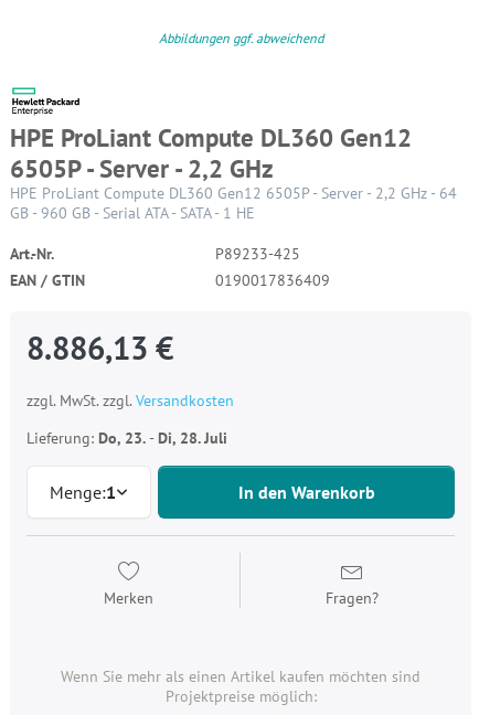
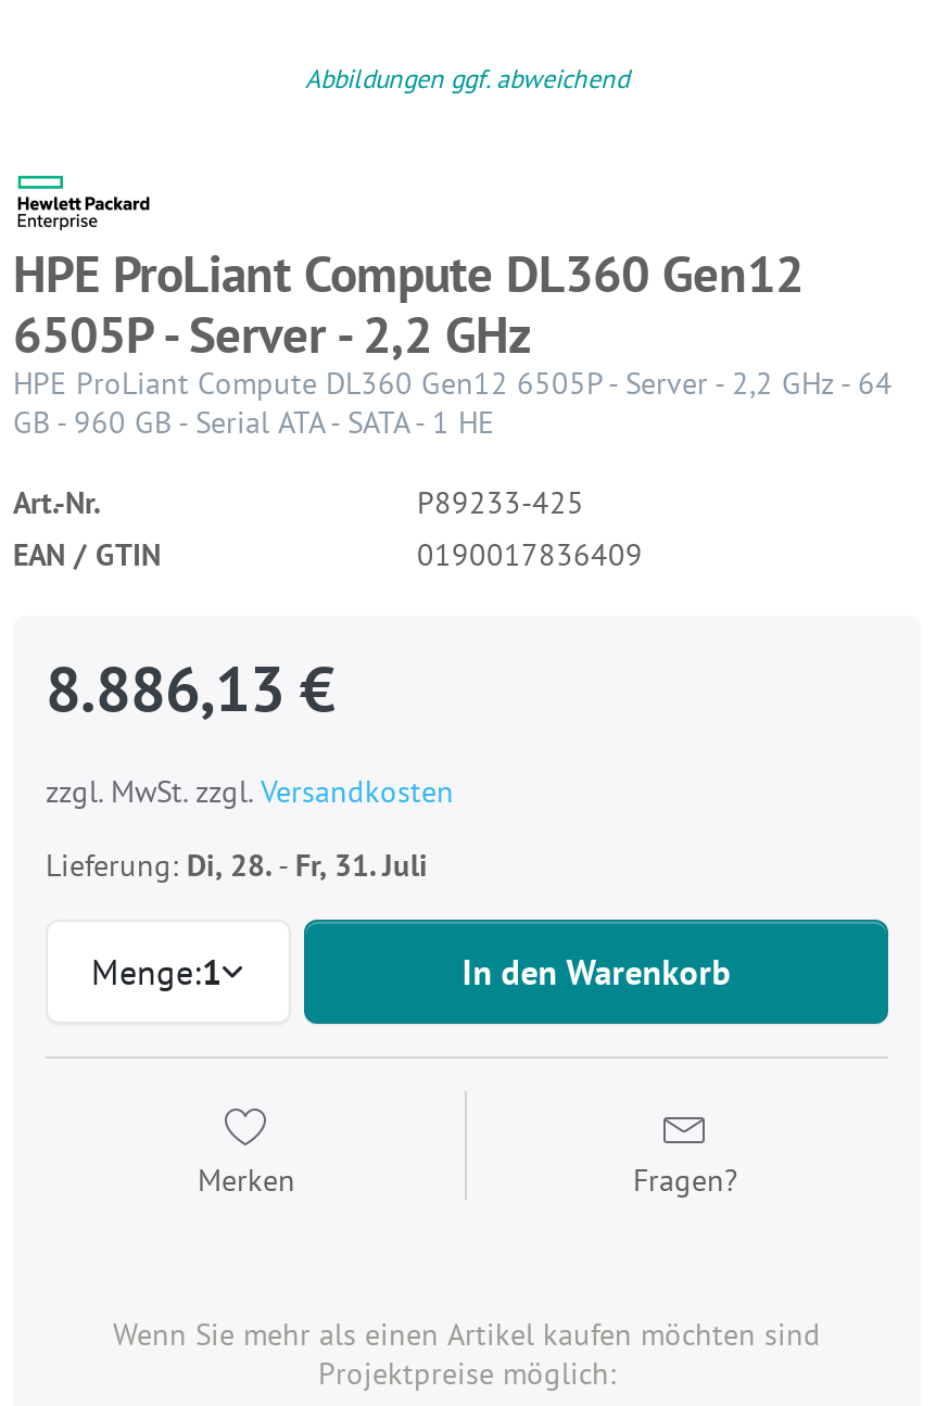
- Lieferung: Do, 23. - Di, 28. Juli
+ Lieferung: Di, 28. - Fr, 31. Juli
